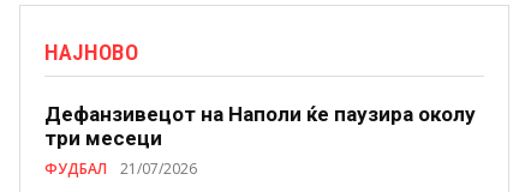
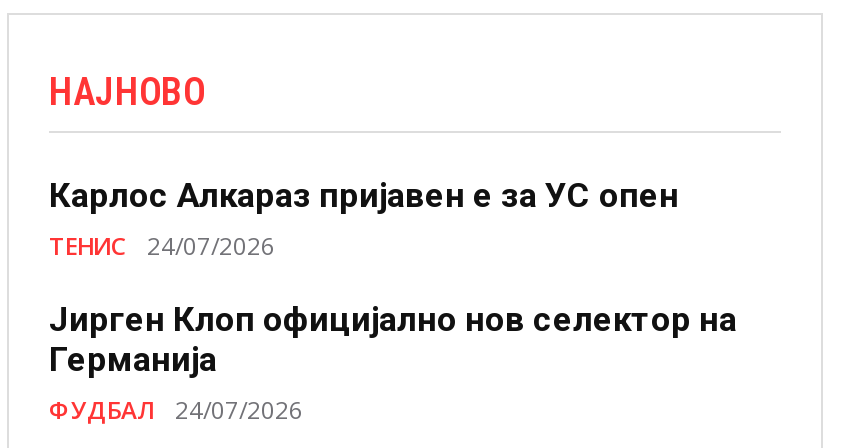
- Дефанзивецот на Наполи ќе паузира околу
- три месеци
+ Карлос Алкараз пријавен е за УС опен
+ ТЕНИС
+ 24/07/2026
+ Јирген Клоп официјално нов селектор на
+ Германија

- ФУДБАЛ 21/07/2026
+ ФУДБАЛ 24/07/2026
